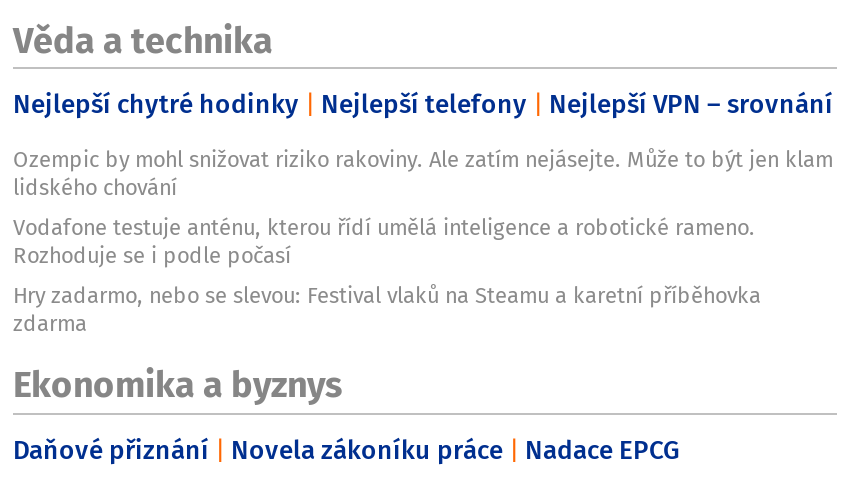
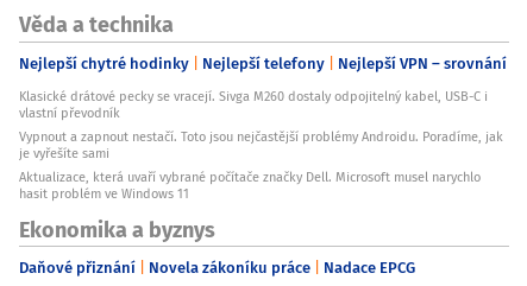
- Ozempic by mohl snižovat riziko rakoviny. Ale zatím nejásejte. Může to být jen klam
- lidského chování
- Vodafone testuje anténu, kterou řídí umělá inteligence a robotické rameno.
- Rozhoduje se i podle počasí
- Hry zadarmo, nebo se slevou: Festival vlaků na Steamu a karetní příběhovka
- zdarma
+ Klasické drátové pecky se vracejí. Sivga M260 dostaly odpojitelný kabel, USB-C i
+ vlastní převodník
+ Vypnout a zapnout nestačí. Toto jsou nejčastější problémy Androidu. Poradíme, jak
+ je vyřešíte sami
+ Aktualizace, která uvaří vybrané počítače značky Dell. Microsoft musel narychlo
+ hasit problém ve Windows 11
